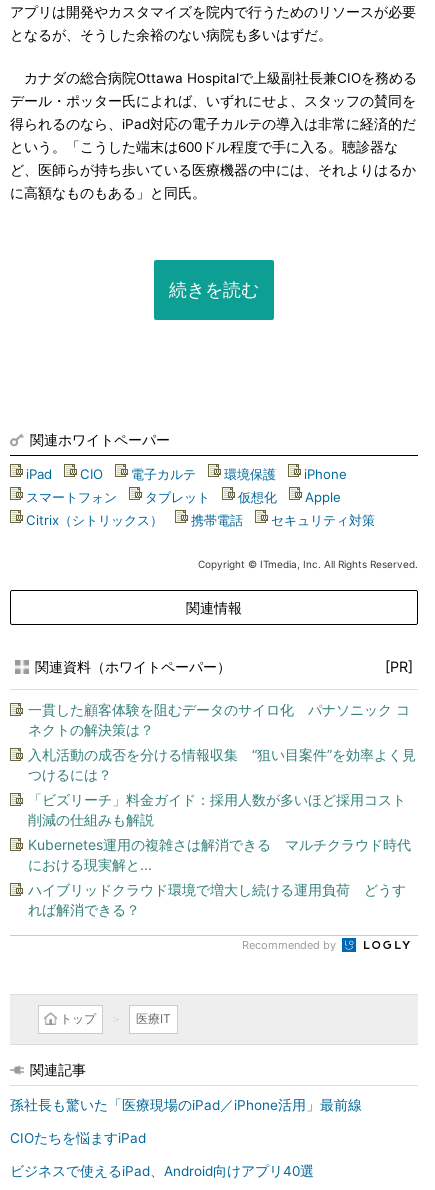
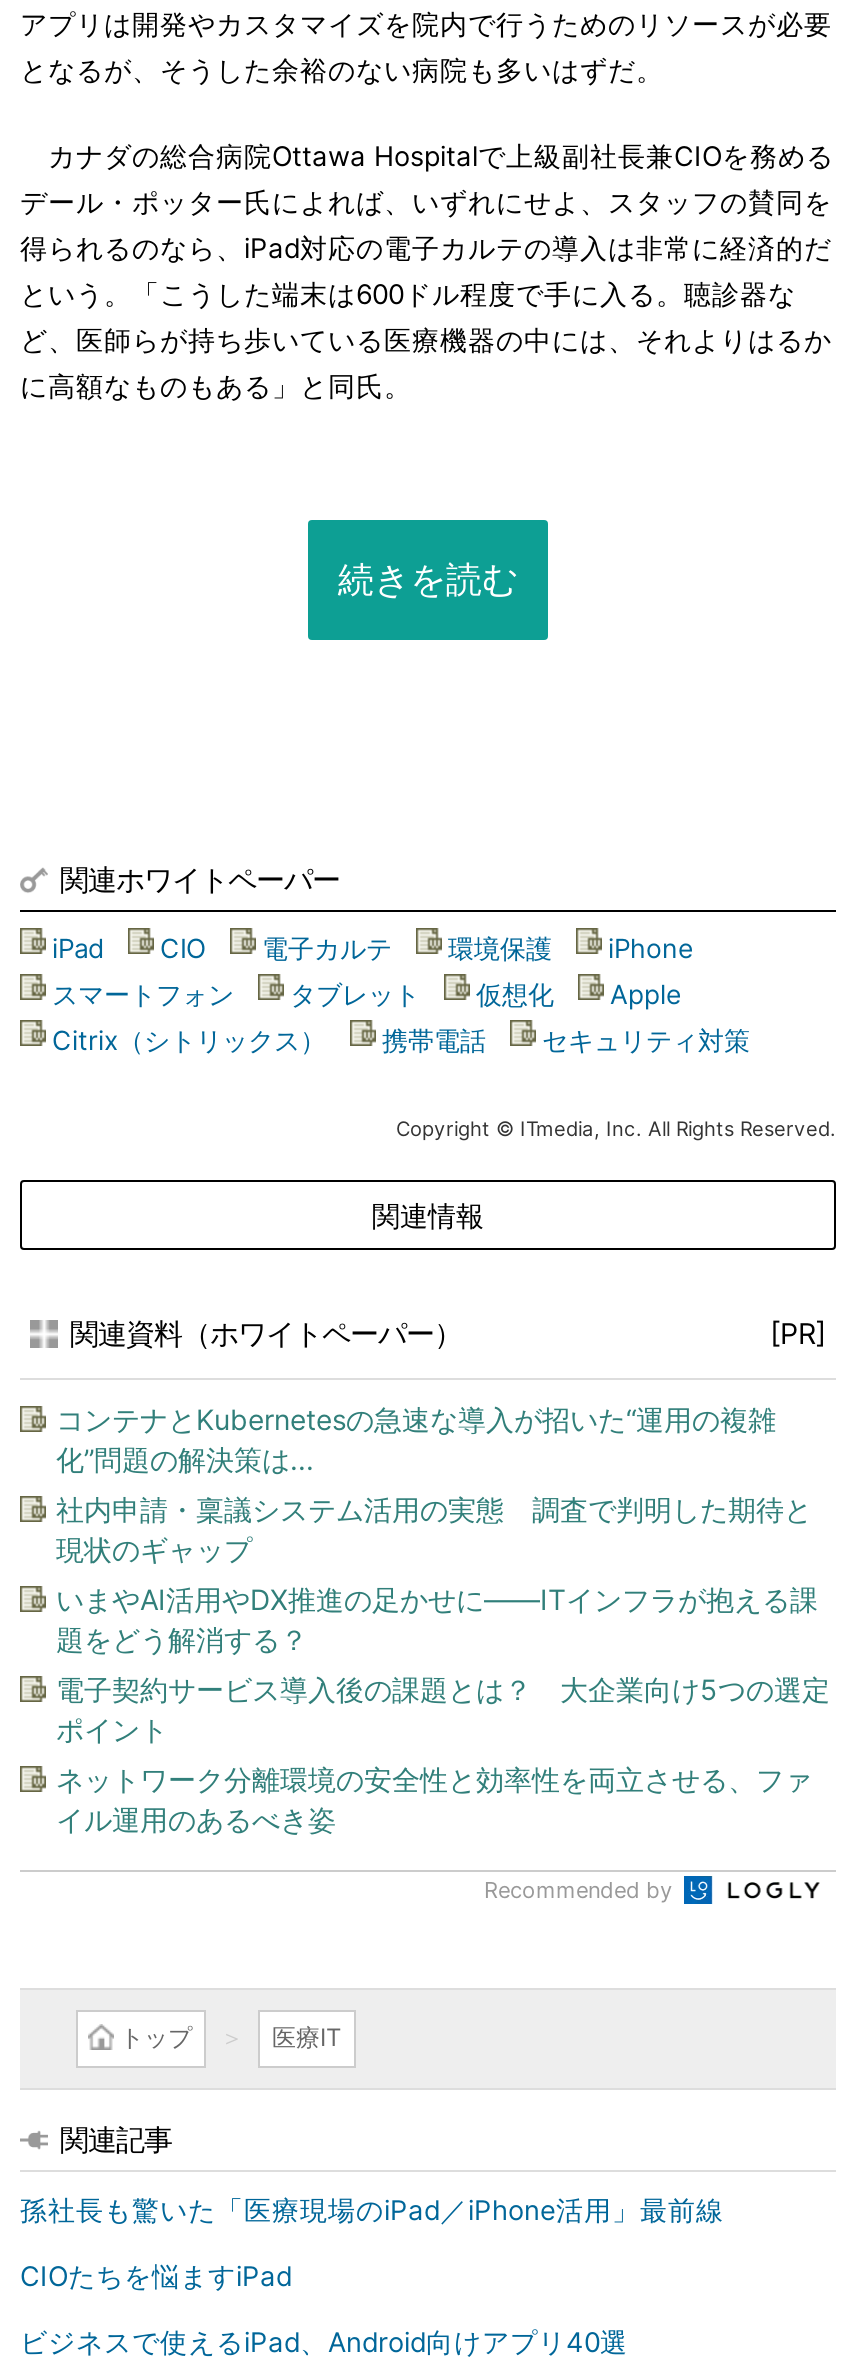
- 一貫した顧客体験を阻むデータのサイロ化 パナソニック コ
- ネクトの解決策は？
+ コンテナとKubernetesの急速な導入が招いた“運用の複雑
+ 化”問題の解決策は...

- 入札活動の成否を分ける情報収集 “狙い目案件”を効率よく見
- つけるには？
+ 社内申請・稟議システム活用の実態 調査で判明した期待と
+ 現状のギャップ

- 「ビズリーチ」料金ガイド：採用人数が多いほど採用コスト
- 削減の仕組みも解説
+ いまやAI活用やDX推進の足かせに――ITインフラが抱える課
+ 題をどう解消する？

- Kubernetes運用の複雑さは解消できる マルチクラウド時代
- における現実解と...
+ 電子契約サービス導入後の課題とは？ 大企業向け5つの選定
+ ポイント

- ハイブリッドクラウド環境で増大し続ける運用負荷 どうす
- れば解消できる？
+ ネットワーク分離環境の安全性と効率性を両立させる、ファ
+ イル運用のあるべき姿
